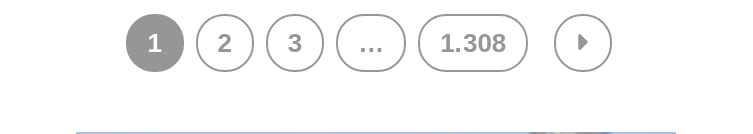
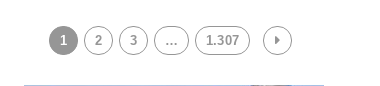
- 1.308
+ 1.307
